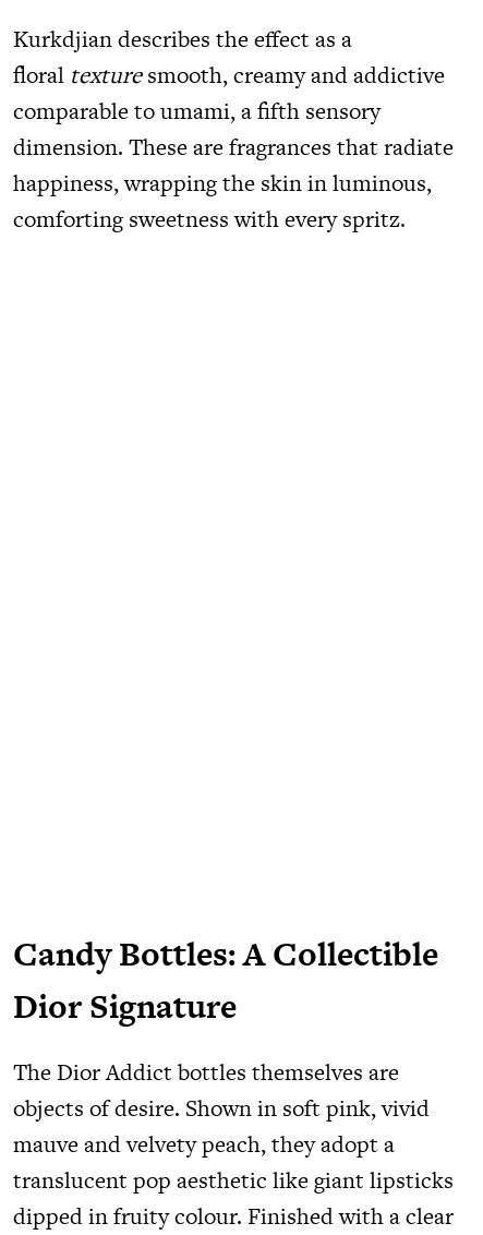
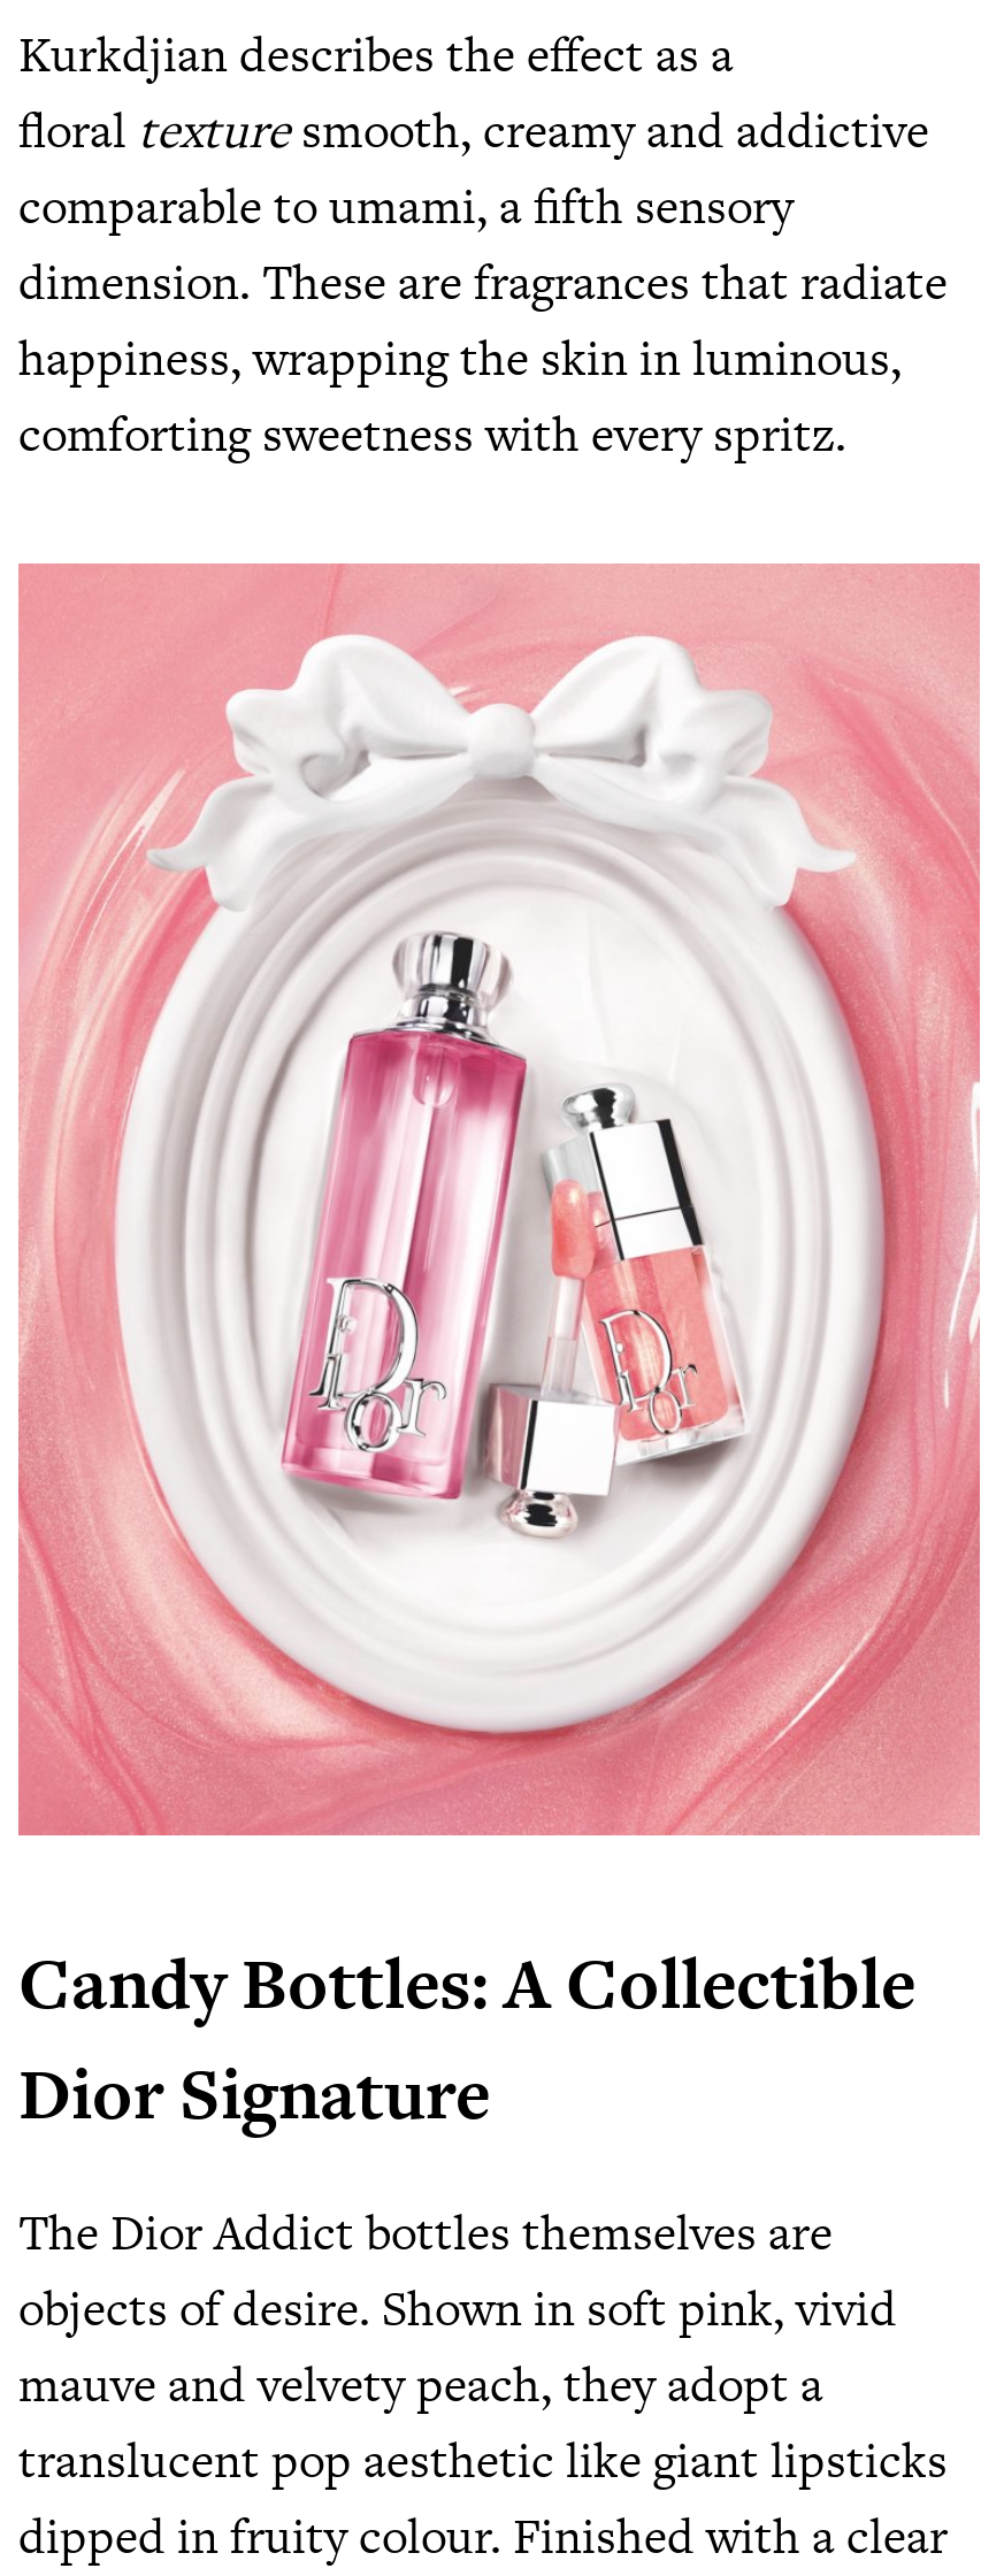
+ [image]
